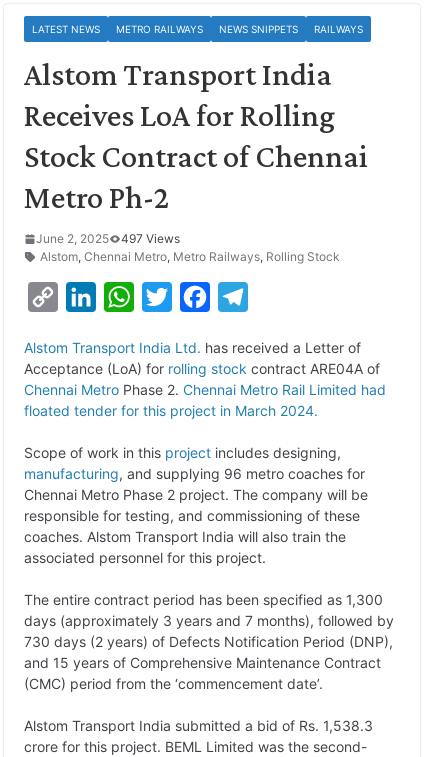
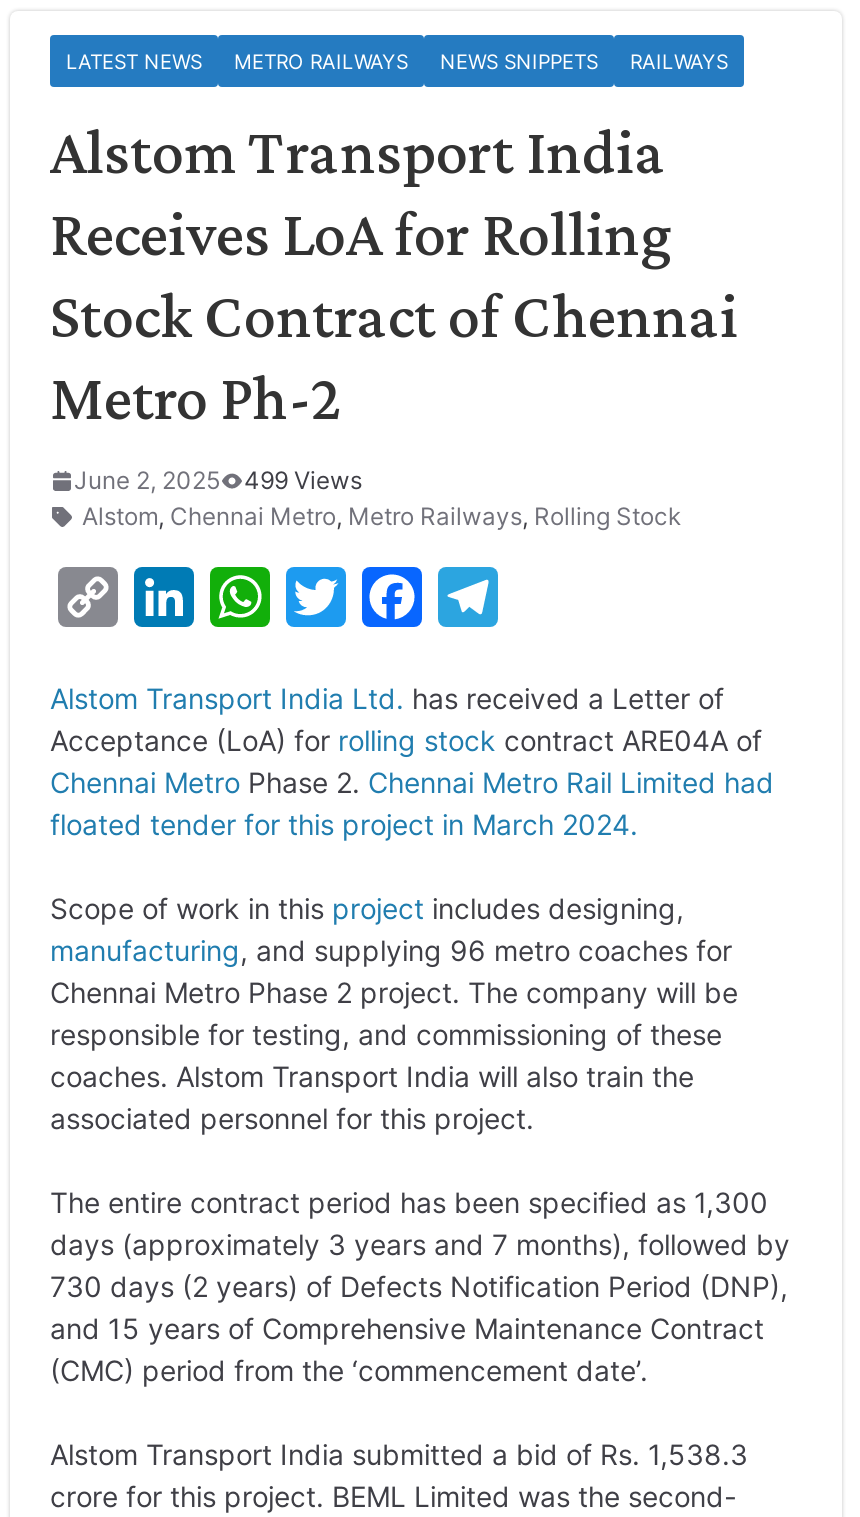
- June 2, 2025 497 Views
+ June 2, 2025 499 Views
